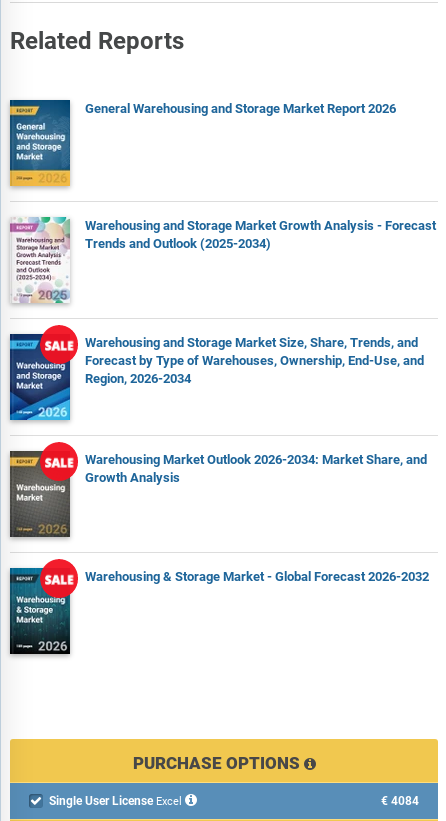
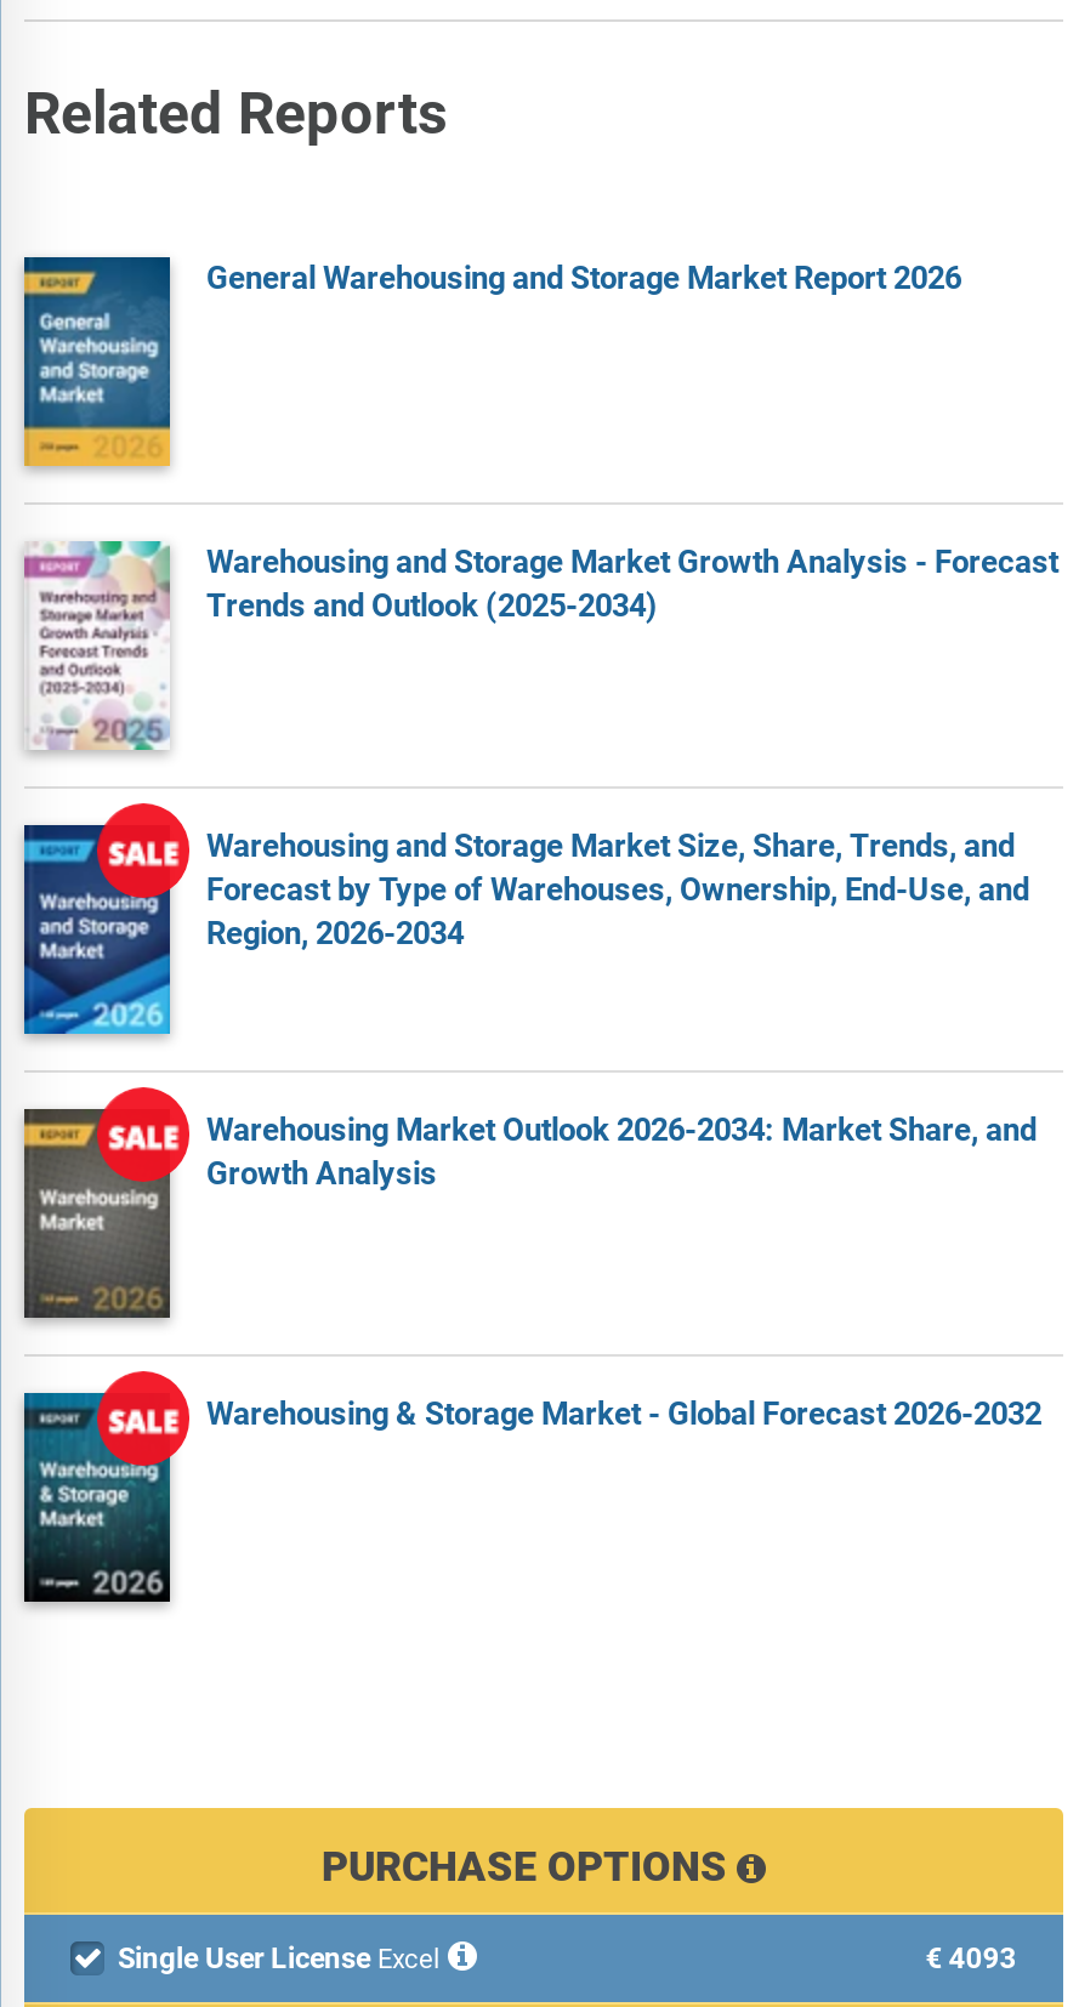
- €4084
+ €4093
